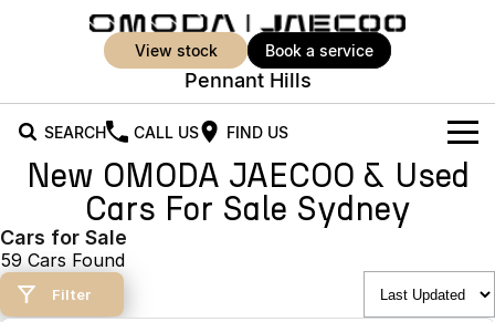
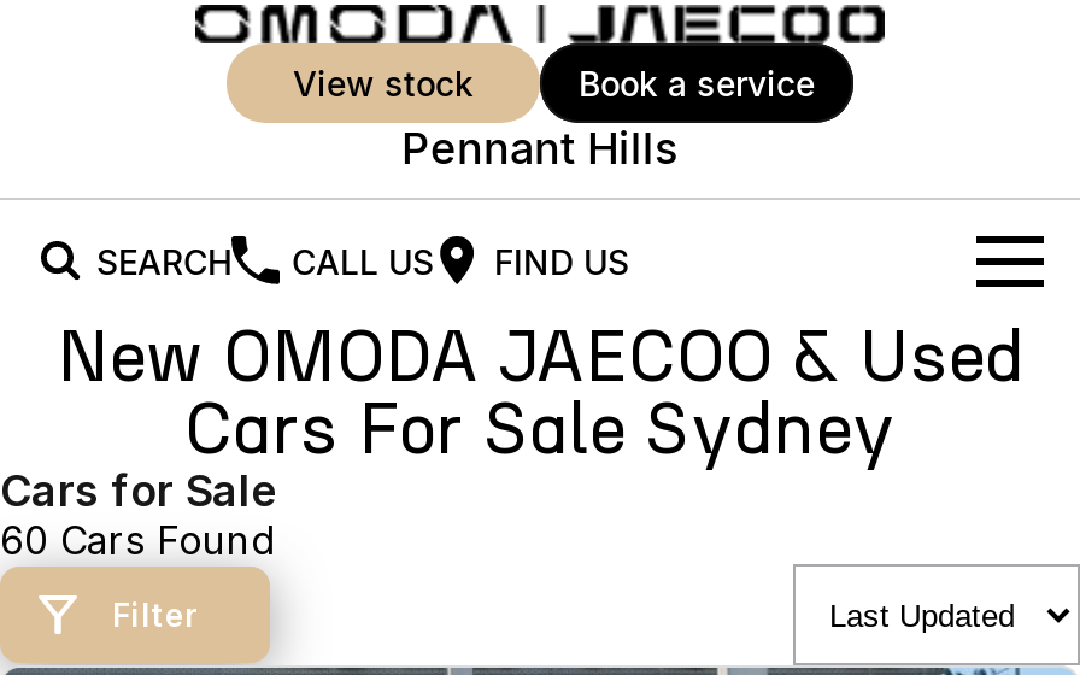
- 59 Cars Found
+ 60 Cars Found
